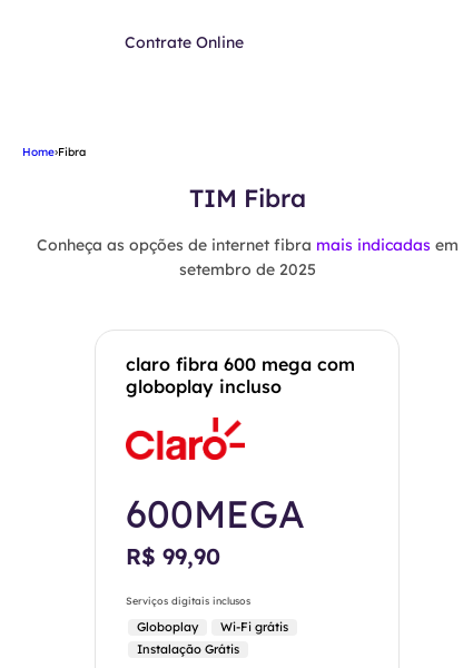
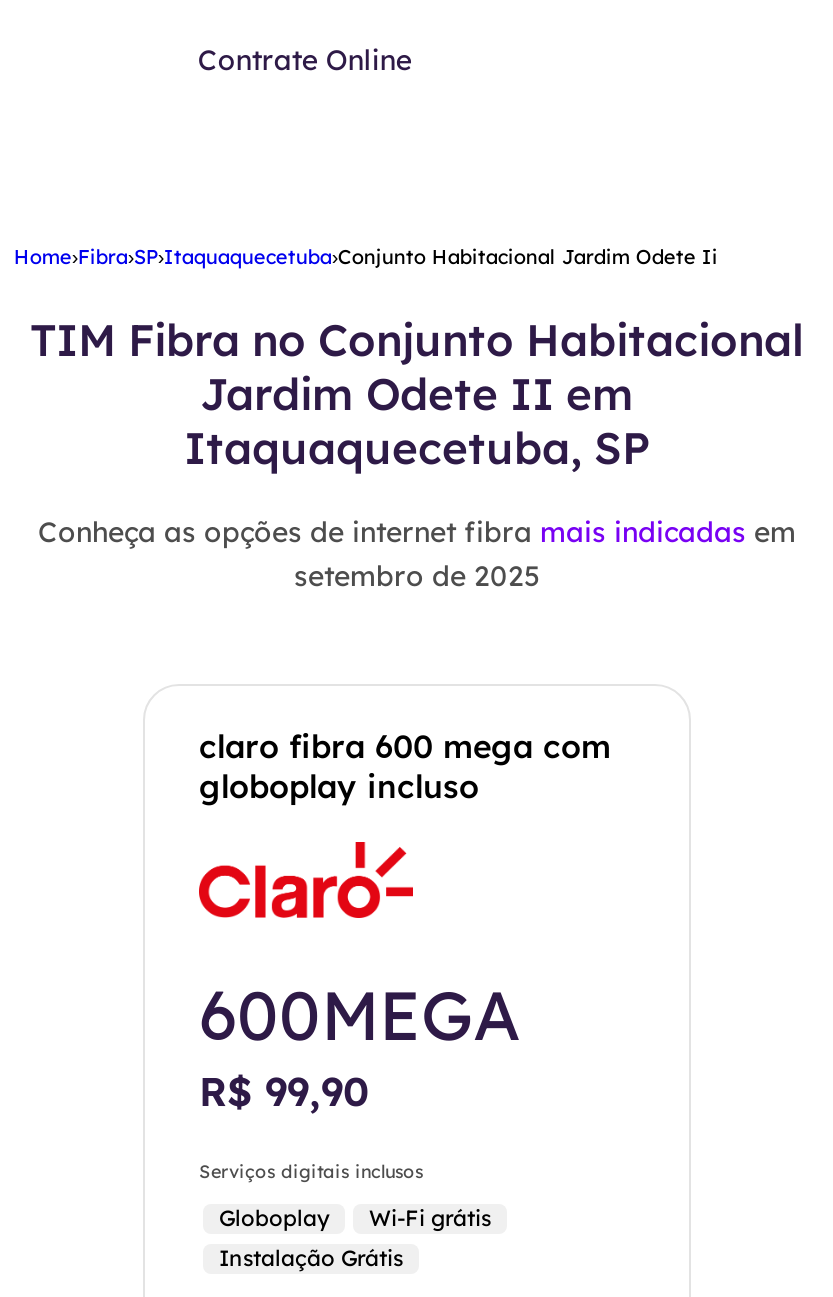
- Home›Fibra
+ Home›Fibra›SP›Itaquaquecetuba›Conjunto Habitacional Jardim Odete Ii

- TIM Fibra
+ TIM Fibra no Conjunto Habitacional
+ Jardim Odete II em
+ Itaquaquecetuba, SP
